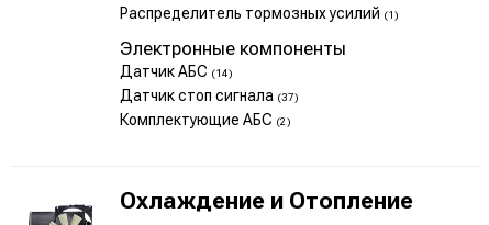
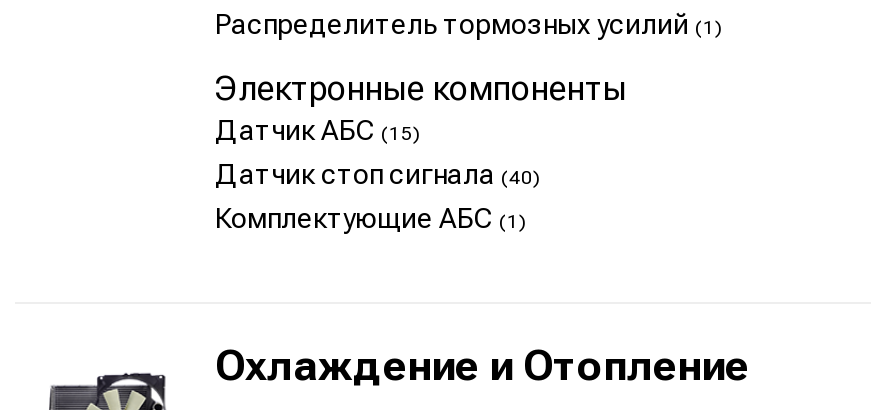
- Датчик АБС (14)
+ Датчик АБС (15)

- Датчик стоп сигнала (37)
+ Датчик стоп сигнала (40)

- Комплектующие АБС (2)
+ Комплектующие АБС (1)
